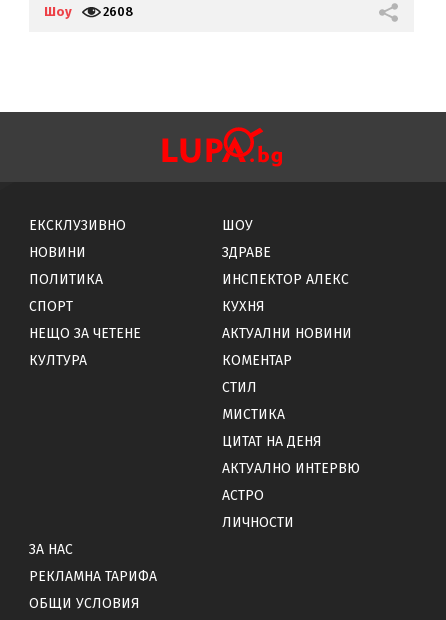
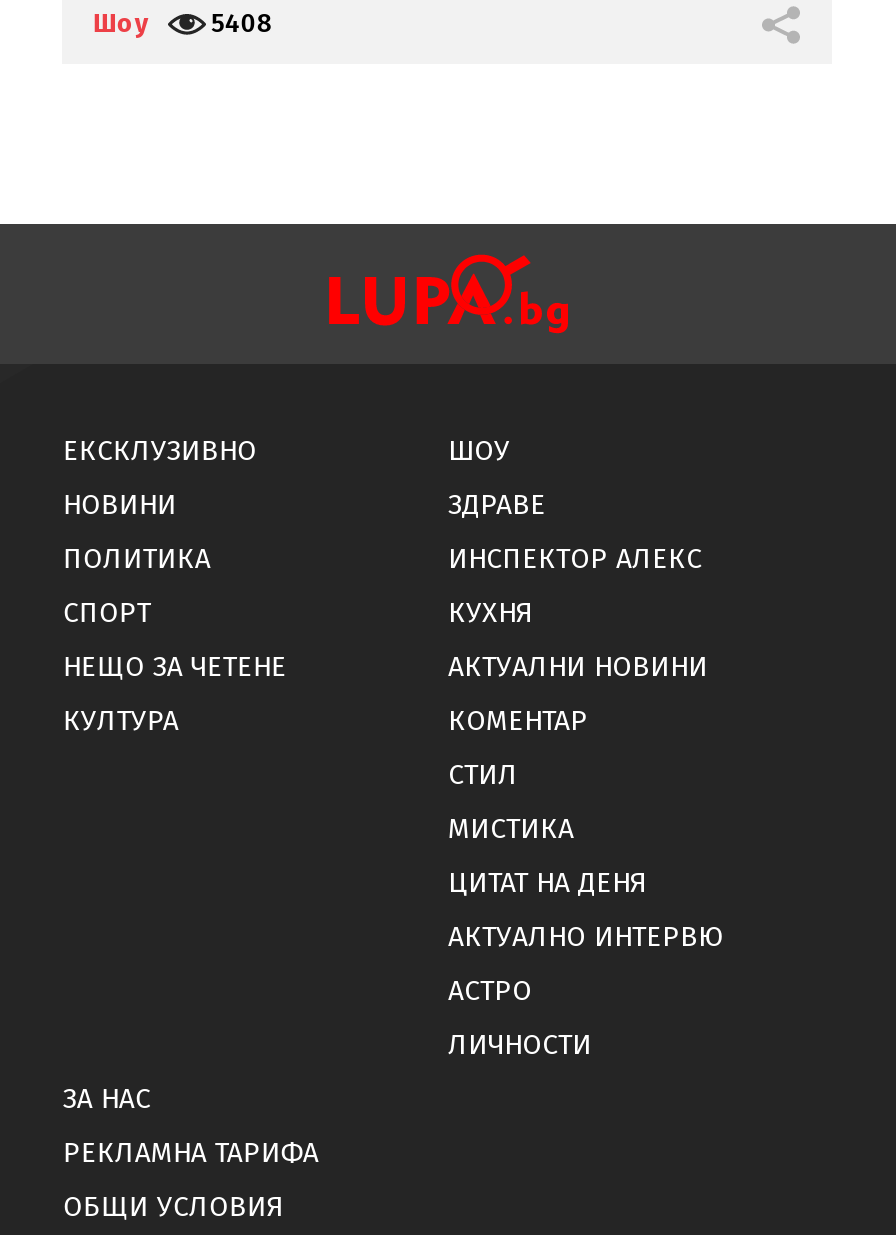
- 2608
+ 5408
